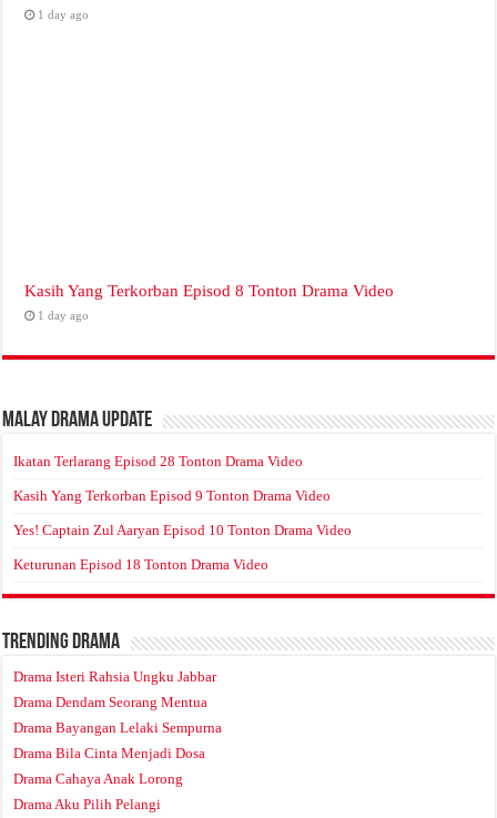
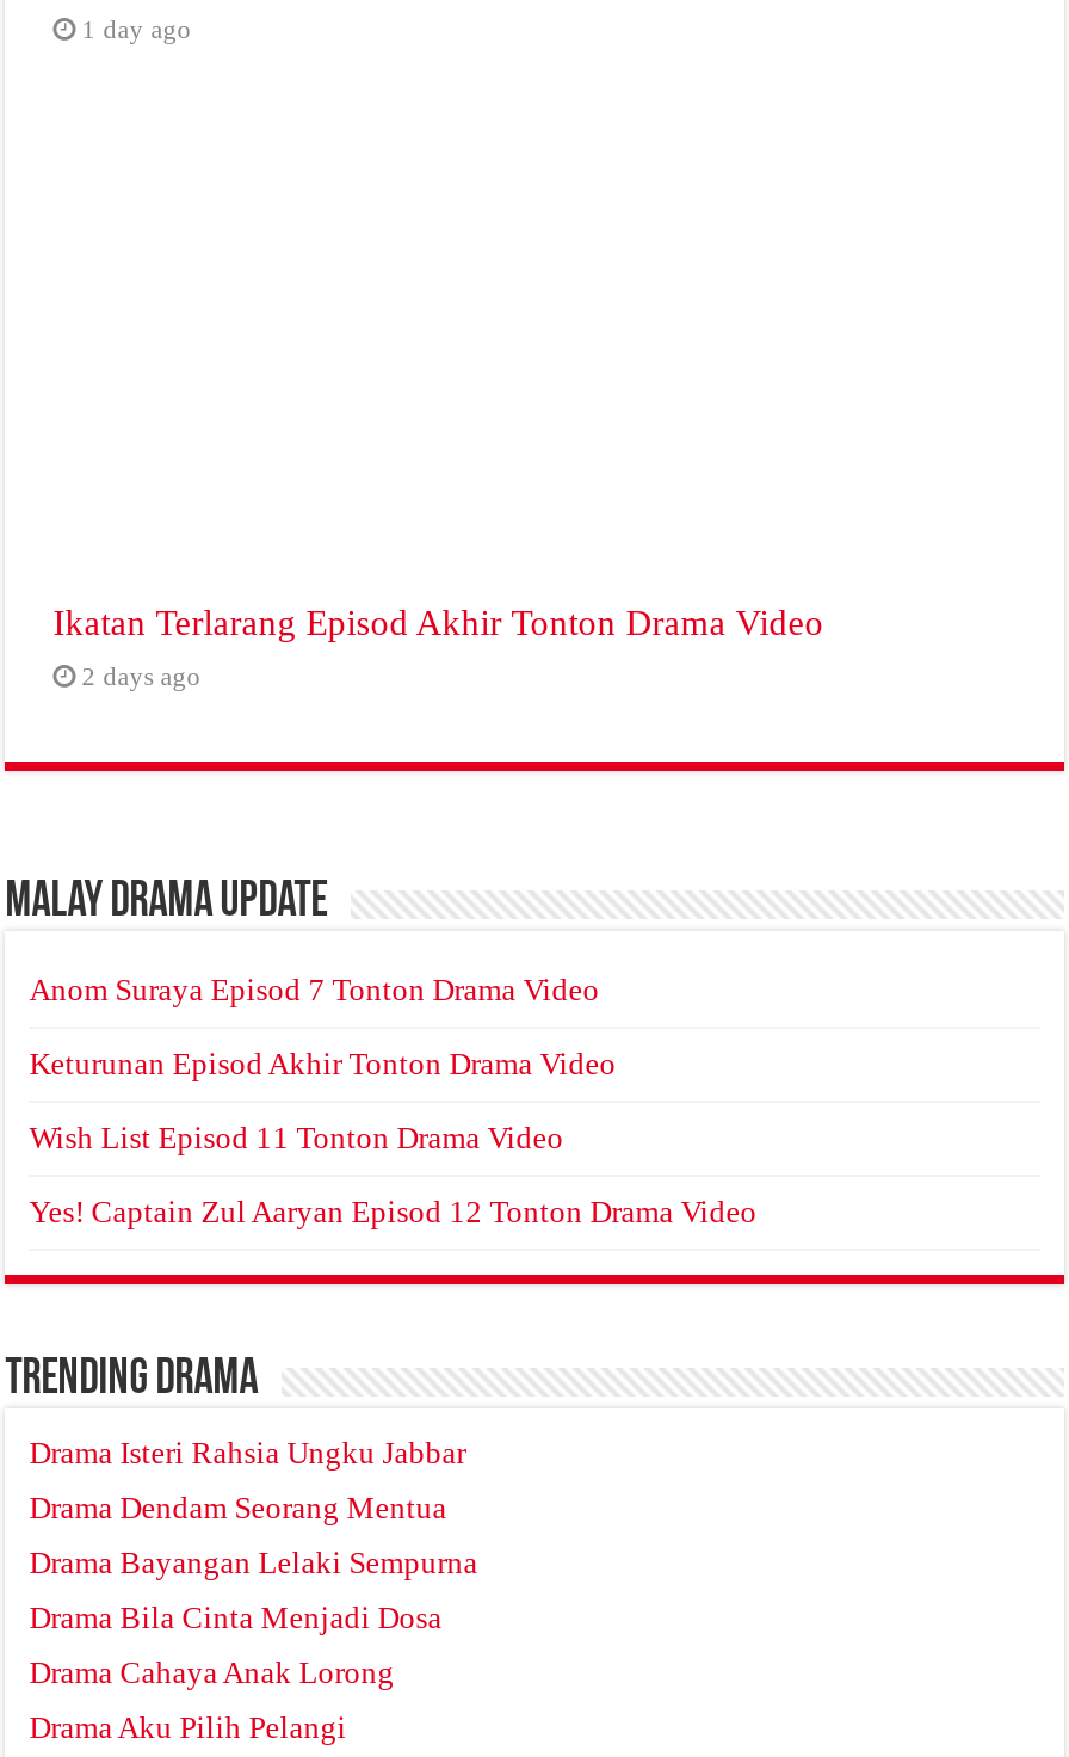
- Kasih Yang Terkorban Episod 8 Tonton Drama Video
+ Ikatan Terlarang Episod Akhir Tonton Drama Video

- 1 day ago
+ 2 days ago

- Ikatan Terlarang Episod 28 Tonton Drama Video
+ Anom Suraya Episod 7 Tonton Drama Video

- Kasih Yang Terkorban Episod 9 Tonton Drama Video
+ Keturunan Episod Akhir Tonton Drama Video

- Yes! Captain Zul Aaryan Episod 10 Tonton Drama Video
+ Wish List Episod 11 Tonton Drama Video

- Keturunan Episod 18 Tonton Drama Video
+ Yes! Captain Zul Aaryan Episod 12 Tonton Drama Video
